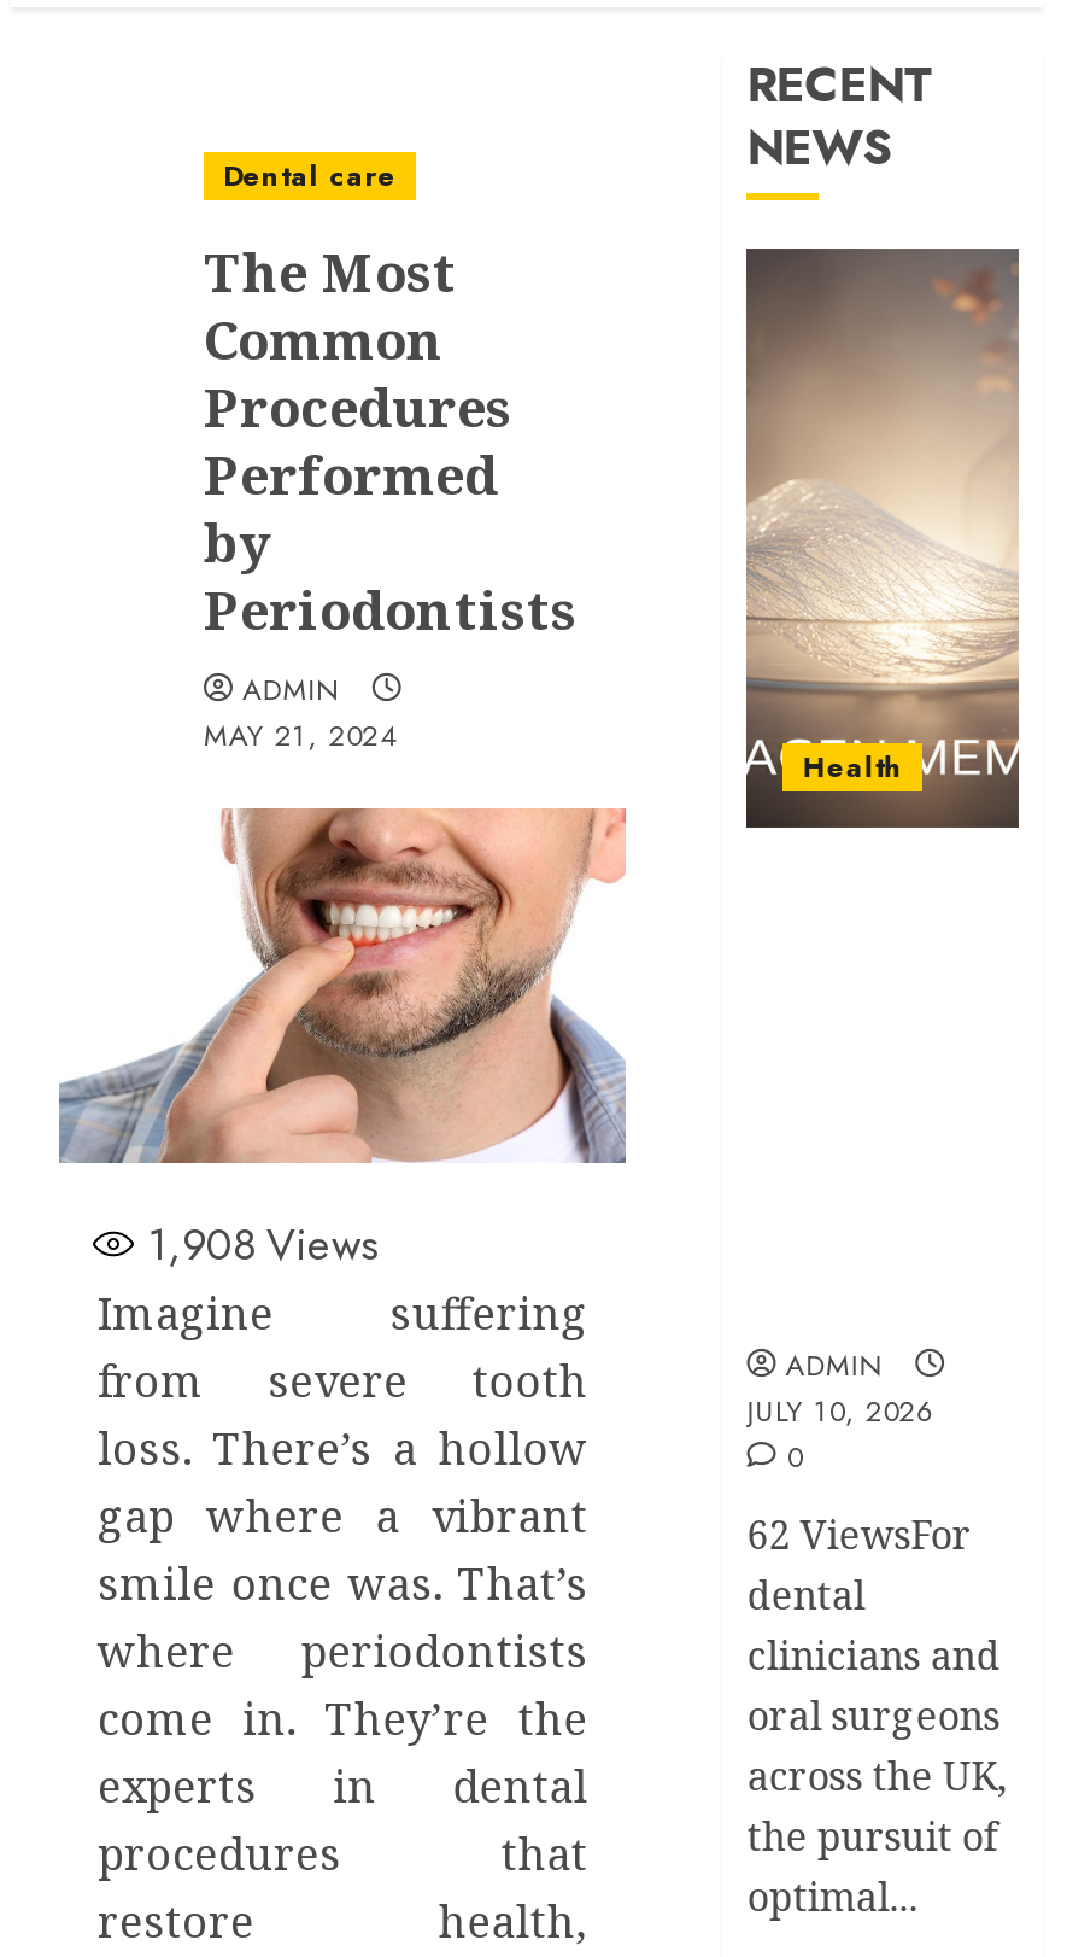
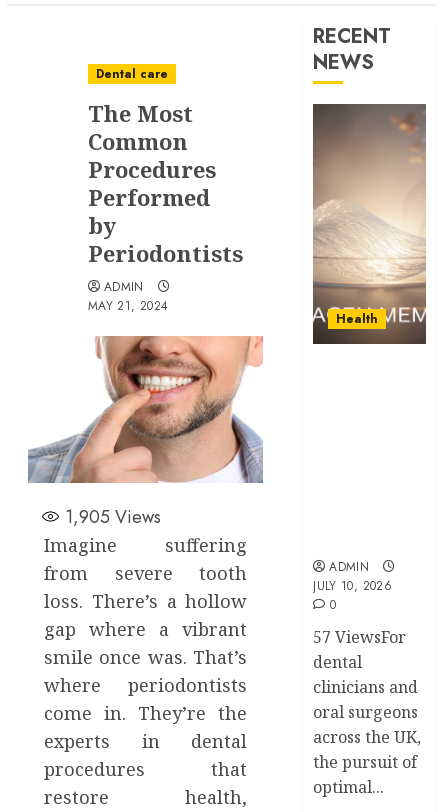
- 1,908 Views
+ 1,905 Views

- 62 ViewsFor
+ 57 ViewsFor
